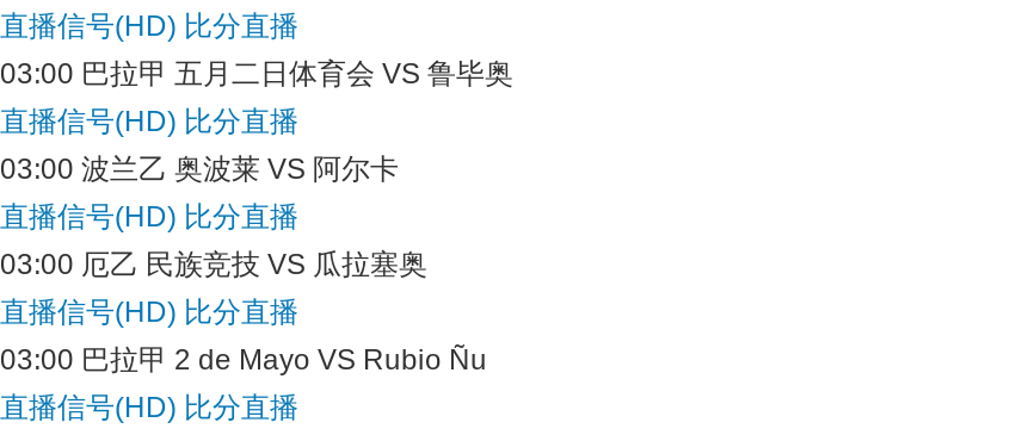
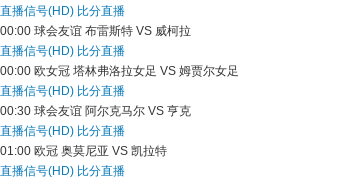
- 03:00 巴拉甲五月二日体育会 VS 鲁毕奥
+ 00:00 球会友谊布雷斯特 VS 威柯拉

- 03:00 波兰乙奥波莱 VS 阿尔卡
+ 00:00 欧女冠塔林弗洛拉女足 VS 姆贾尔女足

- 03:00 厄乙民族竞技 VS 瓜拉塞奥
+ 00:30 球会友谊阿尔克马尔 VS 亨克

- 03:00 巴拉甲2 de Mayo VS Rubio Ñu
+ 01:00 欧冠奥莫尼亚 VS 凯拉特
